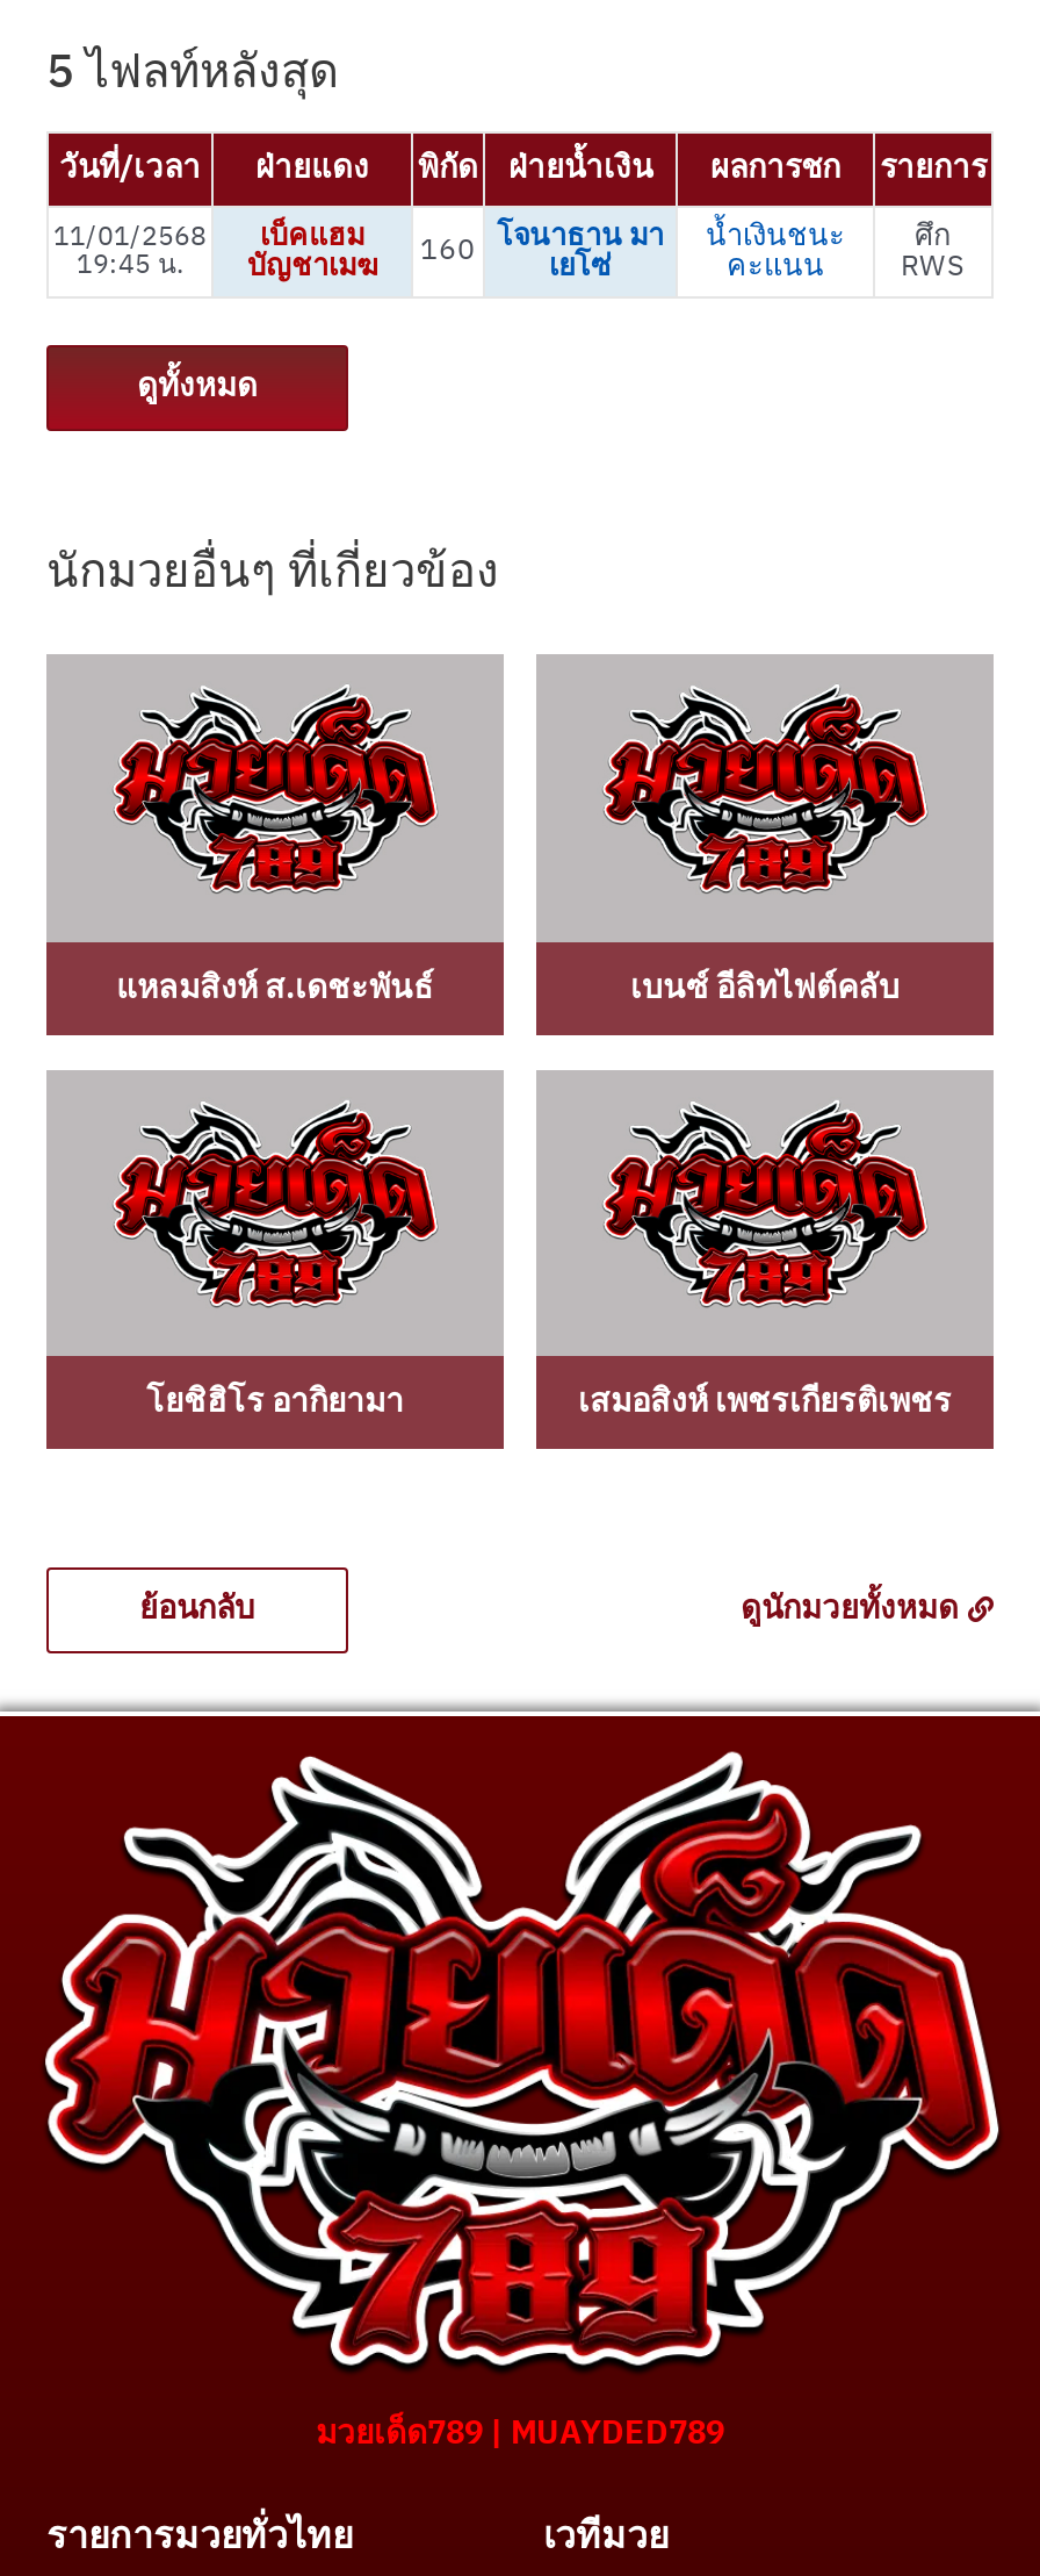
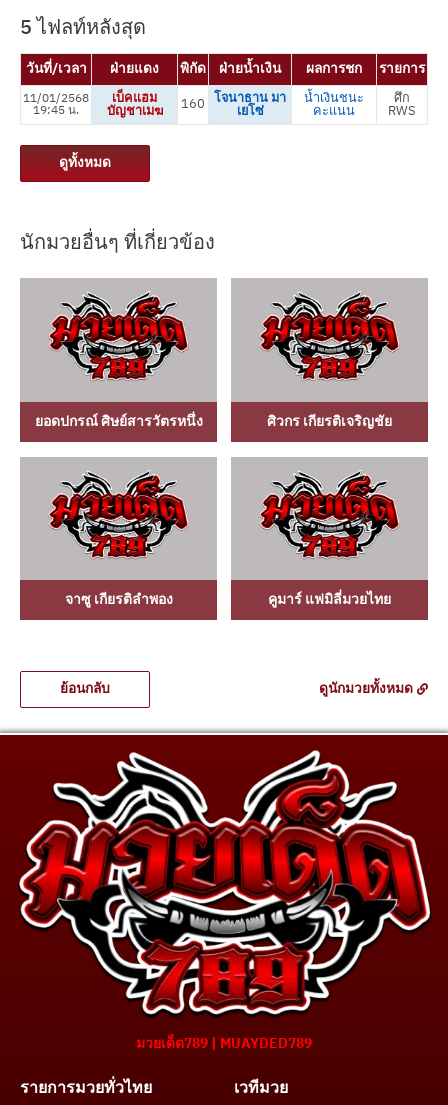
- แหลมสิงห์ ส.เดชะพันธ์
- เบนซ์ อีลิทไฟต์คลับ
+ ยอดปกรณ์ ศิษย์สารวัตรหนึ่ง
+ ศิวกร เกียรติเจริญชัย

- โยชิฮิโร อากิยามา
- เสมอสิงห์ เพชรเกียรติเพชร
+ จาซู เกียรติลำพอง
+ คูมาร์ แฟมิลี่มวยไทย
